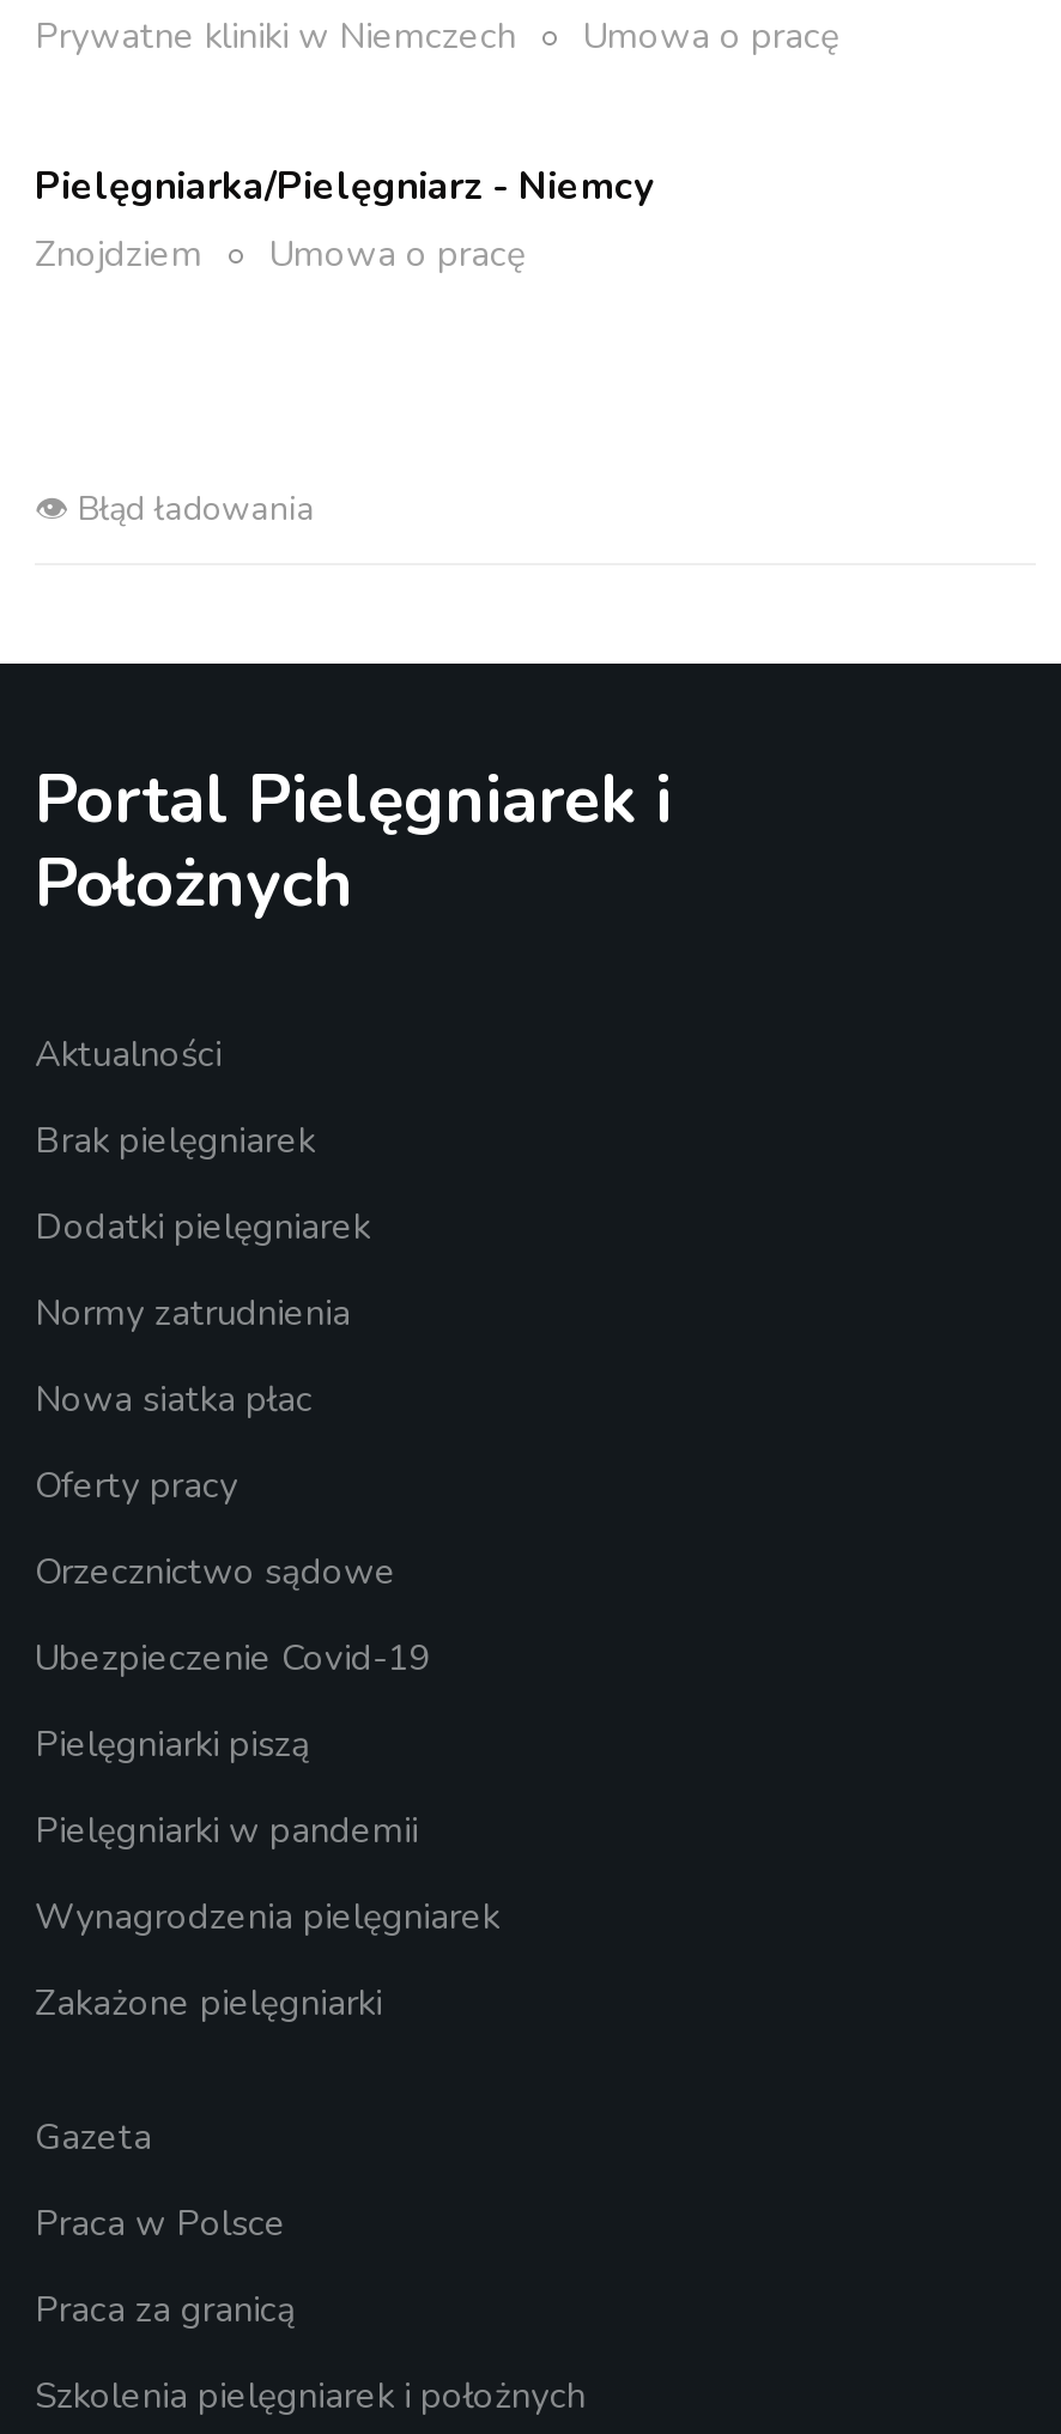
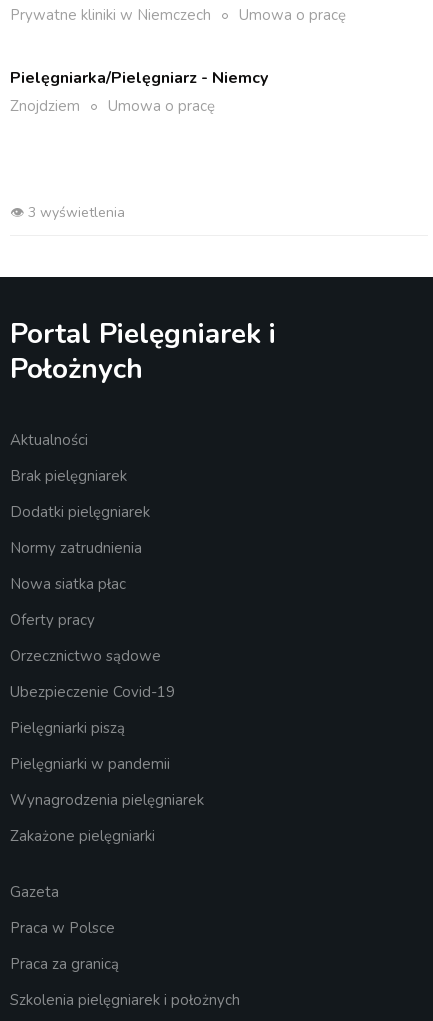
- Błąd ładowania
+ 3 wyświetlenia
